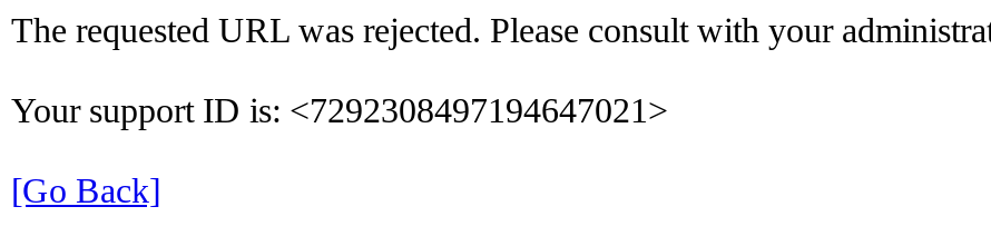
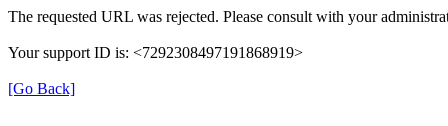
- Your support ID is: <7292308497194647021>
+ Your support ID is: <7292308497191868919>
